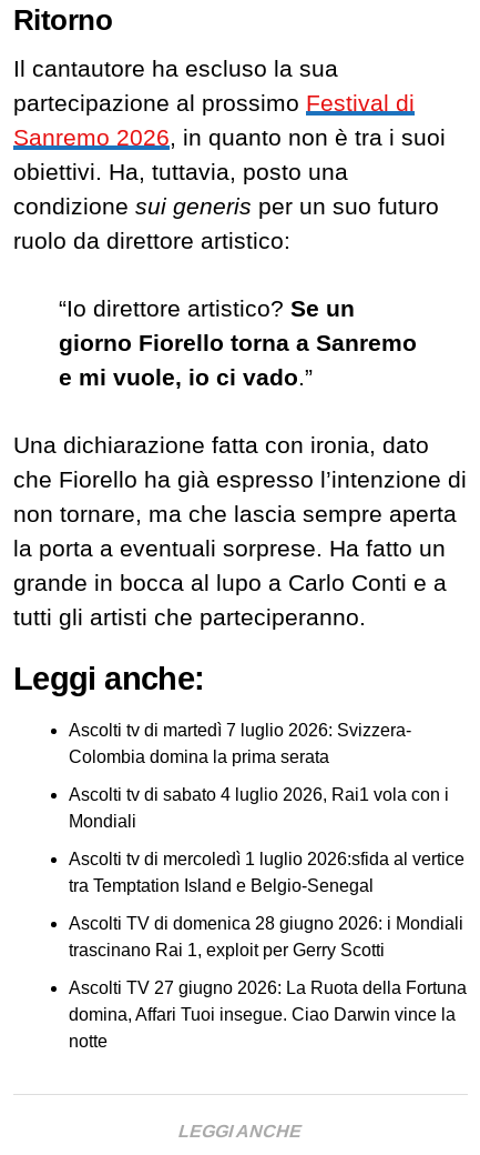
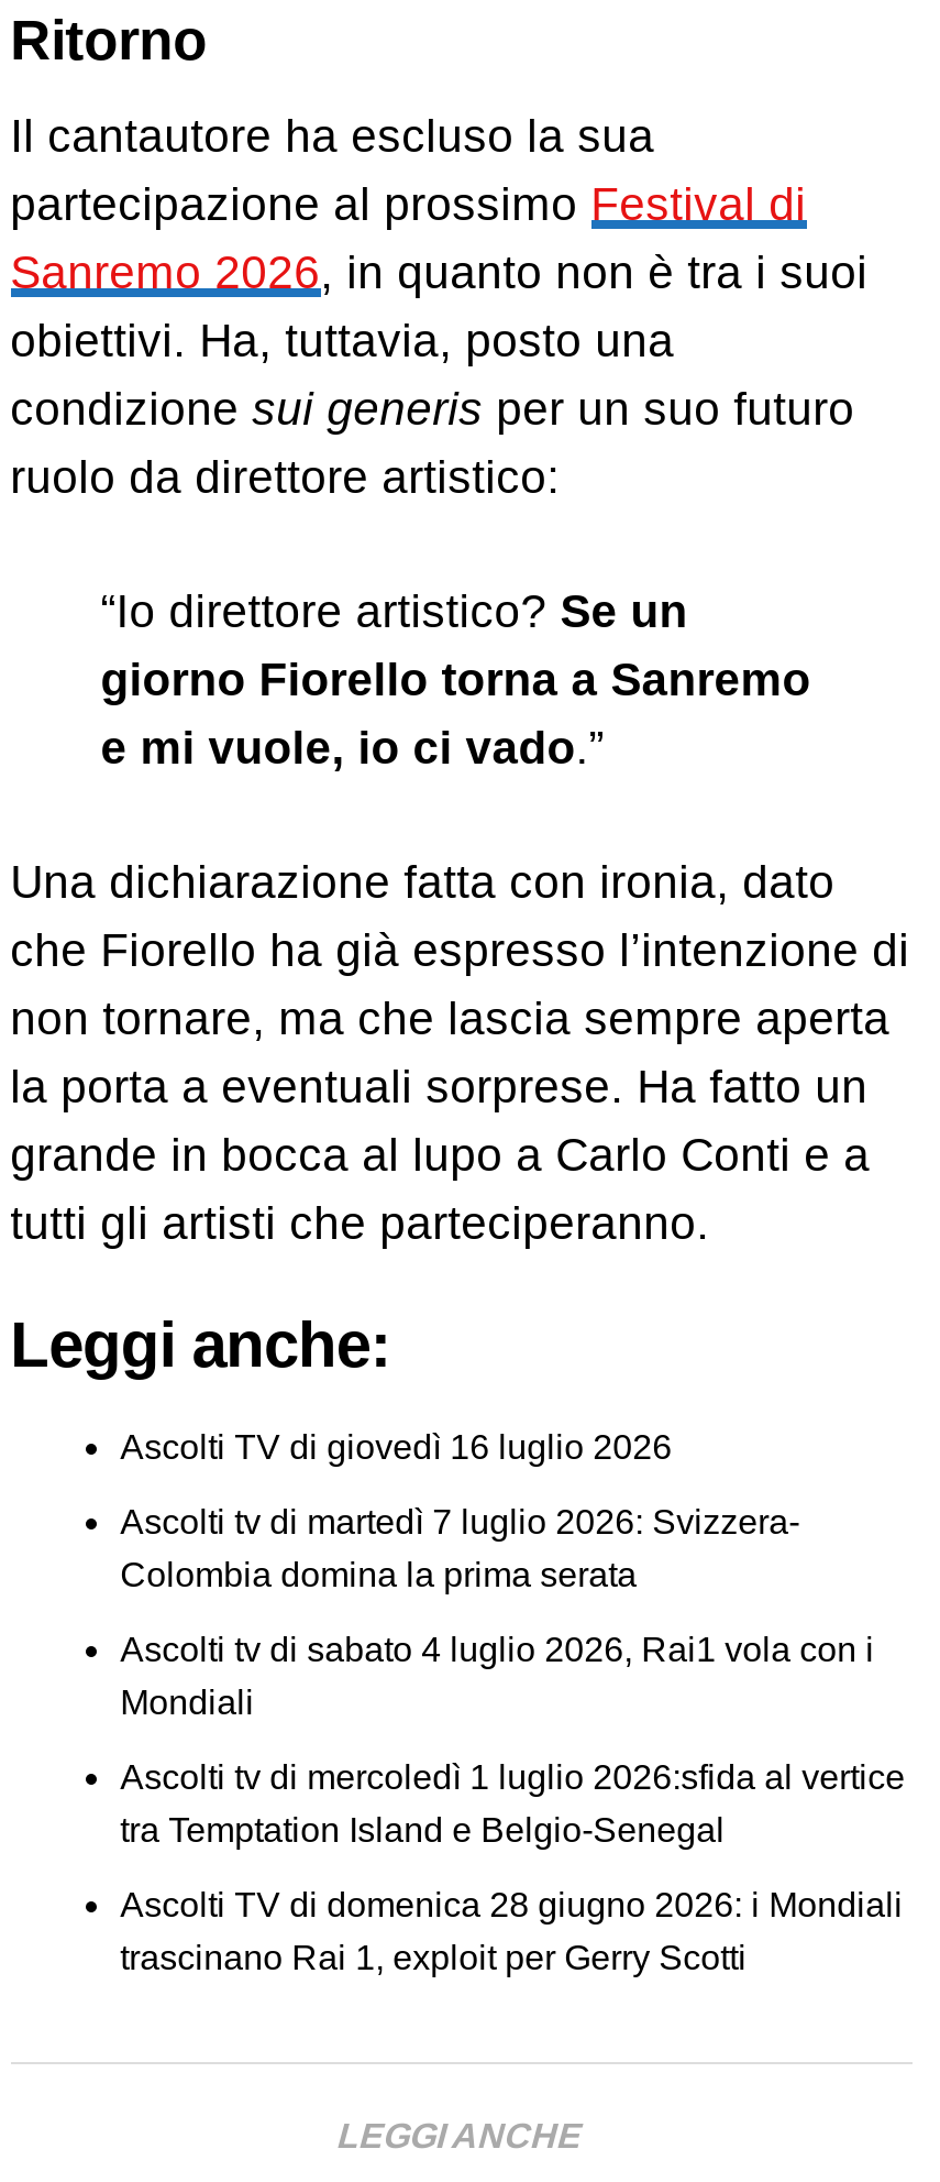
+ Ascolti TV di giovedì 16 luglio 2026

moved down: Ascolti tv di martedì 7 luglio 2026: Svizzera- | Colombia domina la prima serata | Ascolti tv di sabato 4 luglio 2026, Rai1 vola con i | Mondiali | Ascolti tv di mercoledì 1 luglio 2026:sfida al vertice | tra Temptation Island e Belgio-Senegal | Ascolti TV di domenica 28 giugno 2026: i Mondiali | trascinano Rai 1, exploit per Gerry Scotti

- Ascolti TV 27 giugno 2026: La Ruota della Fortuna
- domina, Affari Tuoi insegue. Ciao Darwin vince la
- notte
